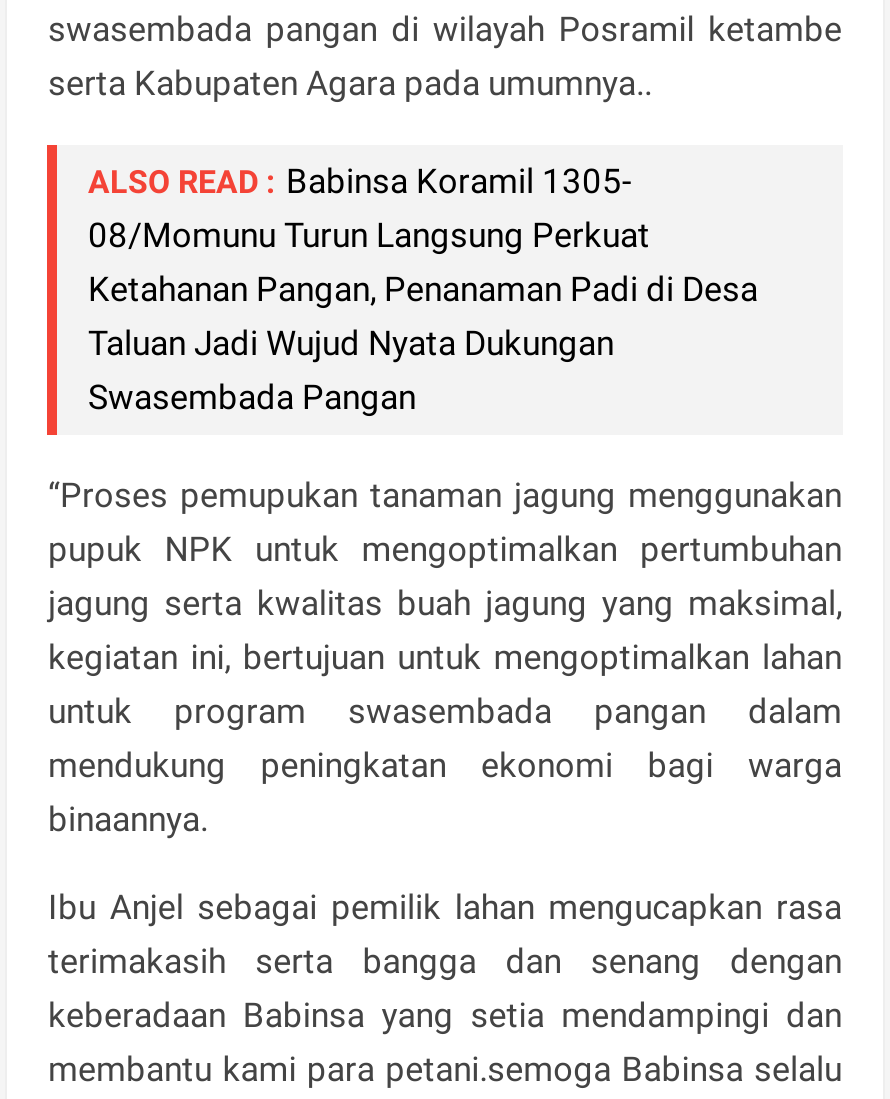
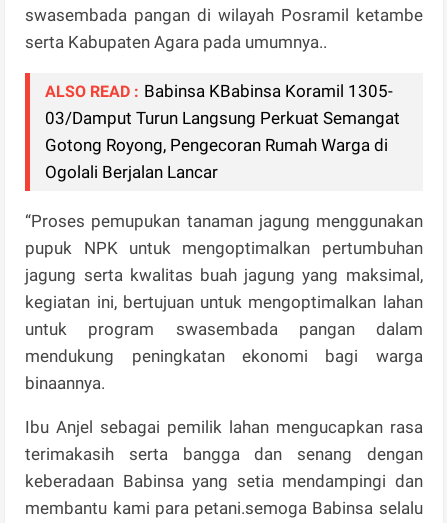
- ALSO READ : Babinsa Koramil 1305-
- 08/Momunu Turun Langsung Perkuat
- Ketahanan Pangan, Penanaman Padi di Desa
- Taluan Jadi Wujud Nyata Dukungan
- Swasembada Pangan
+ ALSO READ : Babinsa KBabinsa Koramil 1305-
+ 03/Damput Turun Langsung Perkuat Semangat
+ Gotong Royong, Pengecoran Rumah Warga di
+ Ogolali Berjalan Lancar
